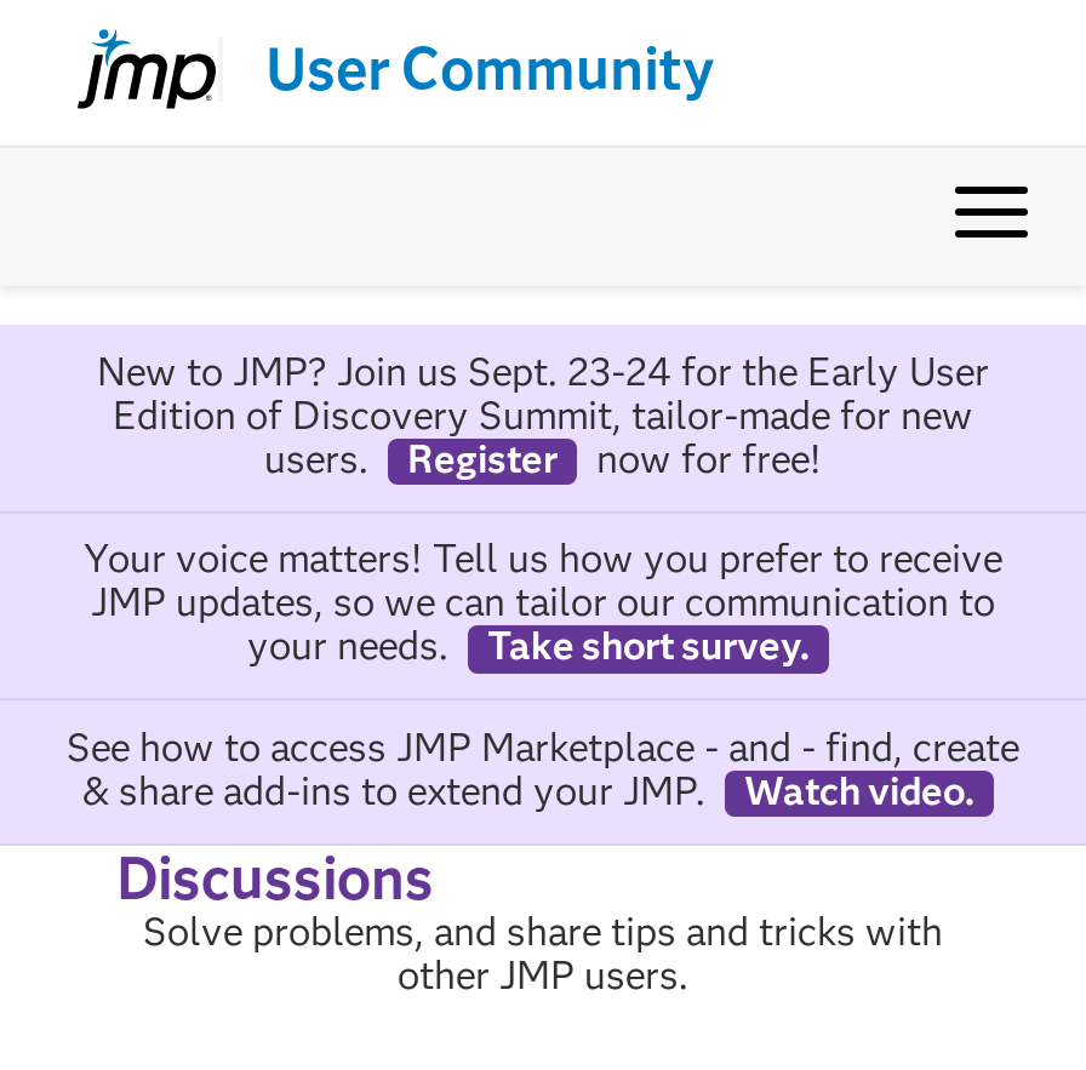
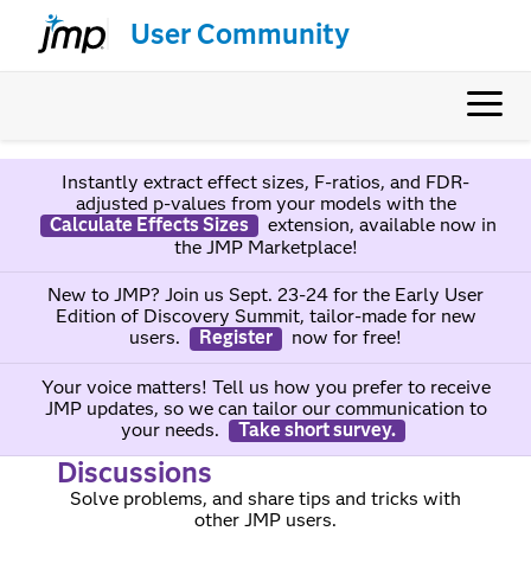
+ Instantly extract effect sizes, F-ratios, and FDR-
+ adjusted p-values from your models with the
+ Calculate Effects Sizes
+ extension, available now in
+ the JMP Marketplace!

moved down: New to JMP? Join us Sept. 23-24 for the Early User | Edition of Discovery Summit, tailor-made for new | users. | ... | your needs. | Take short survey.

- See how to access JMP Marketplace - and - find, create
- & share add-ins to extend your JMP.
- Watch video.
